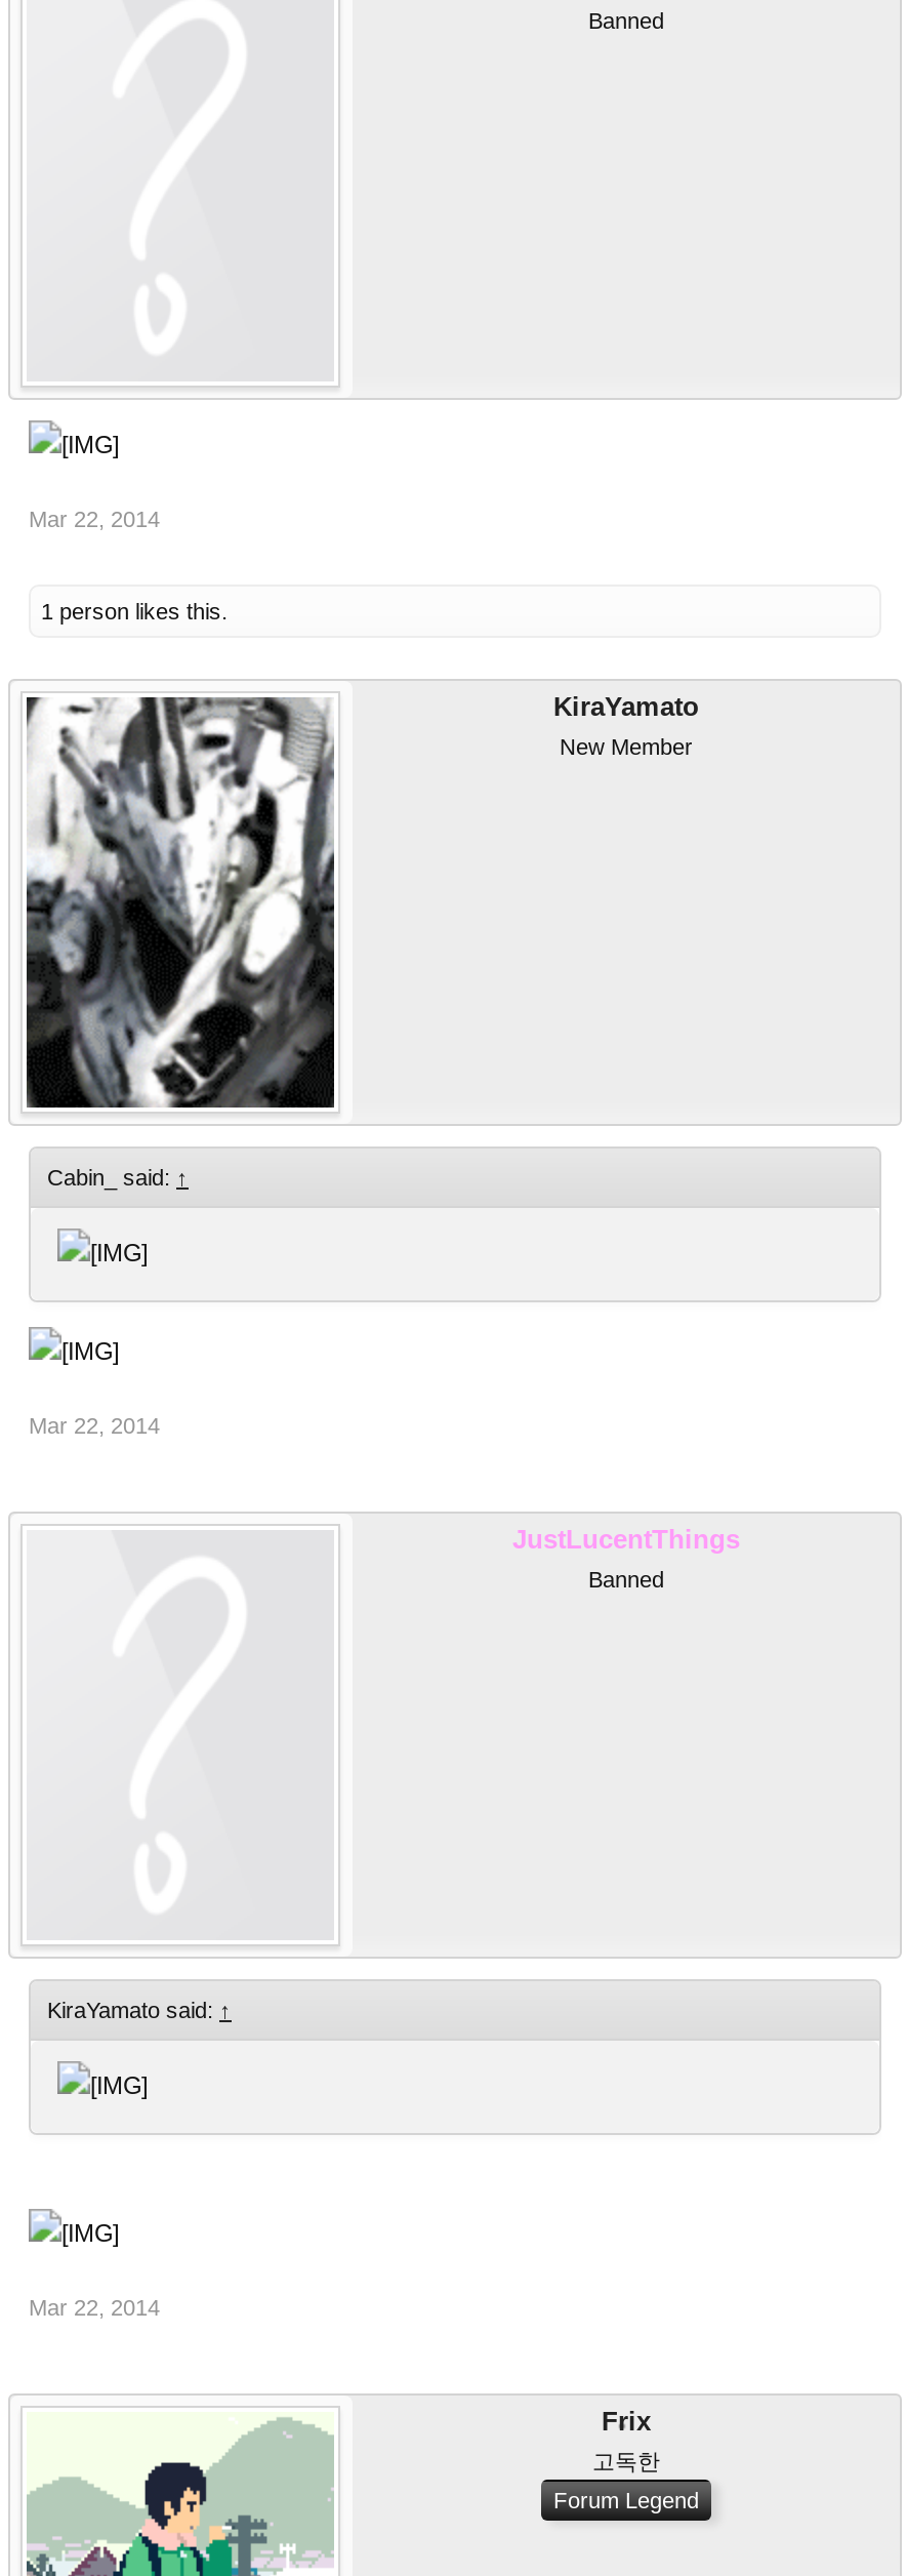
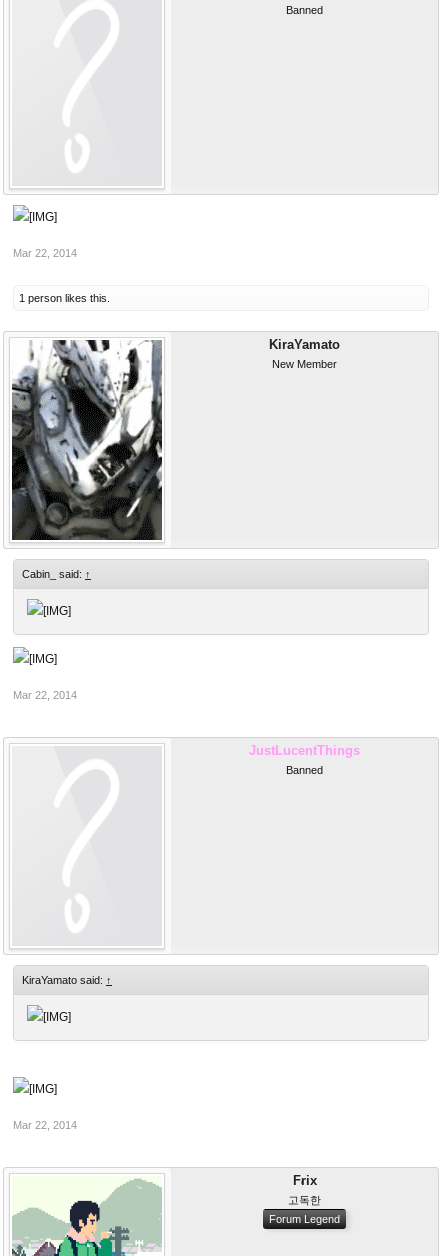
- [image]
+ [image]
